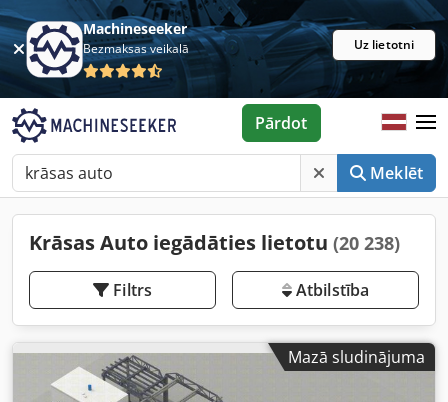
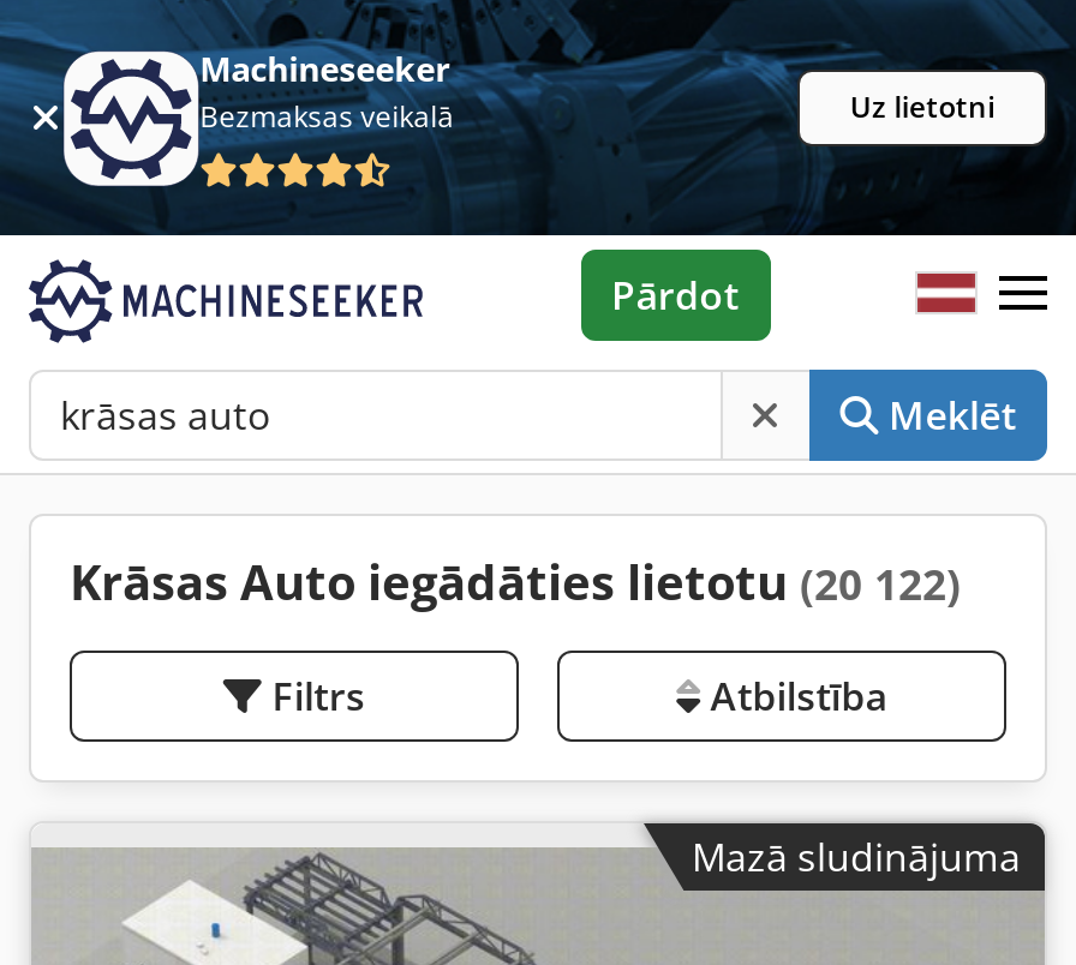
- Krāsas Auto iegādāties lietotu (20 238)
+ Krāsas Auto iegādāties lietotu (20 122)
